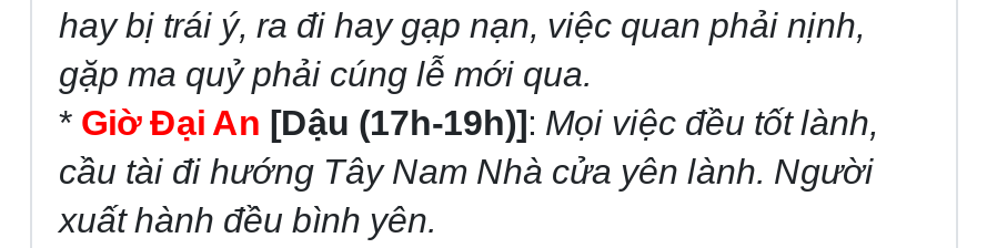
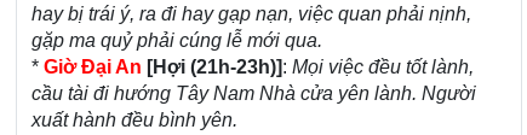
- * Giờ Đại An [Dậu (17h-19h)]: Mọi việc đều tốt lành,
+ * Giờ Đại An [Hợi (21h-23h)]: Mọi việc đều tốt lành,
